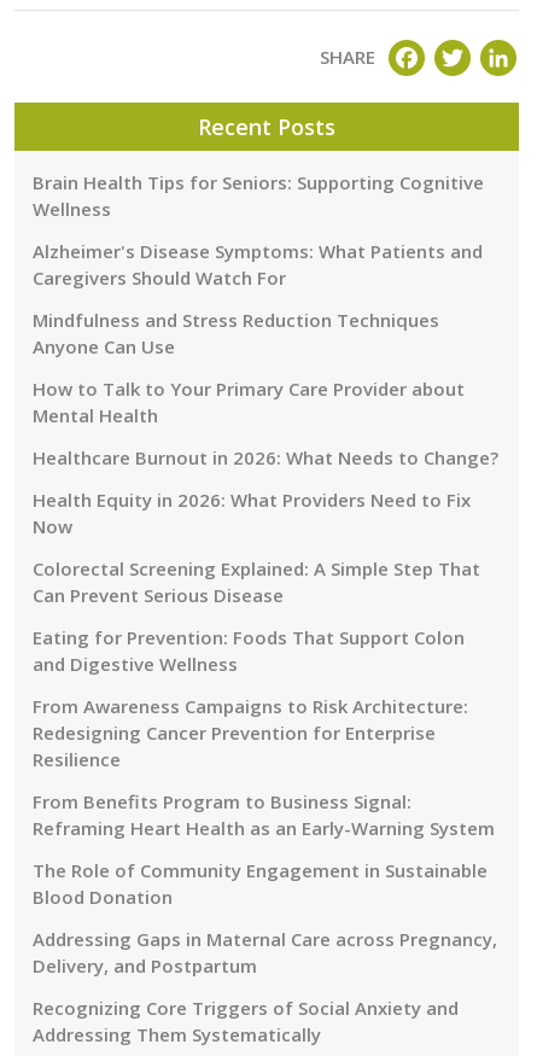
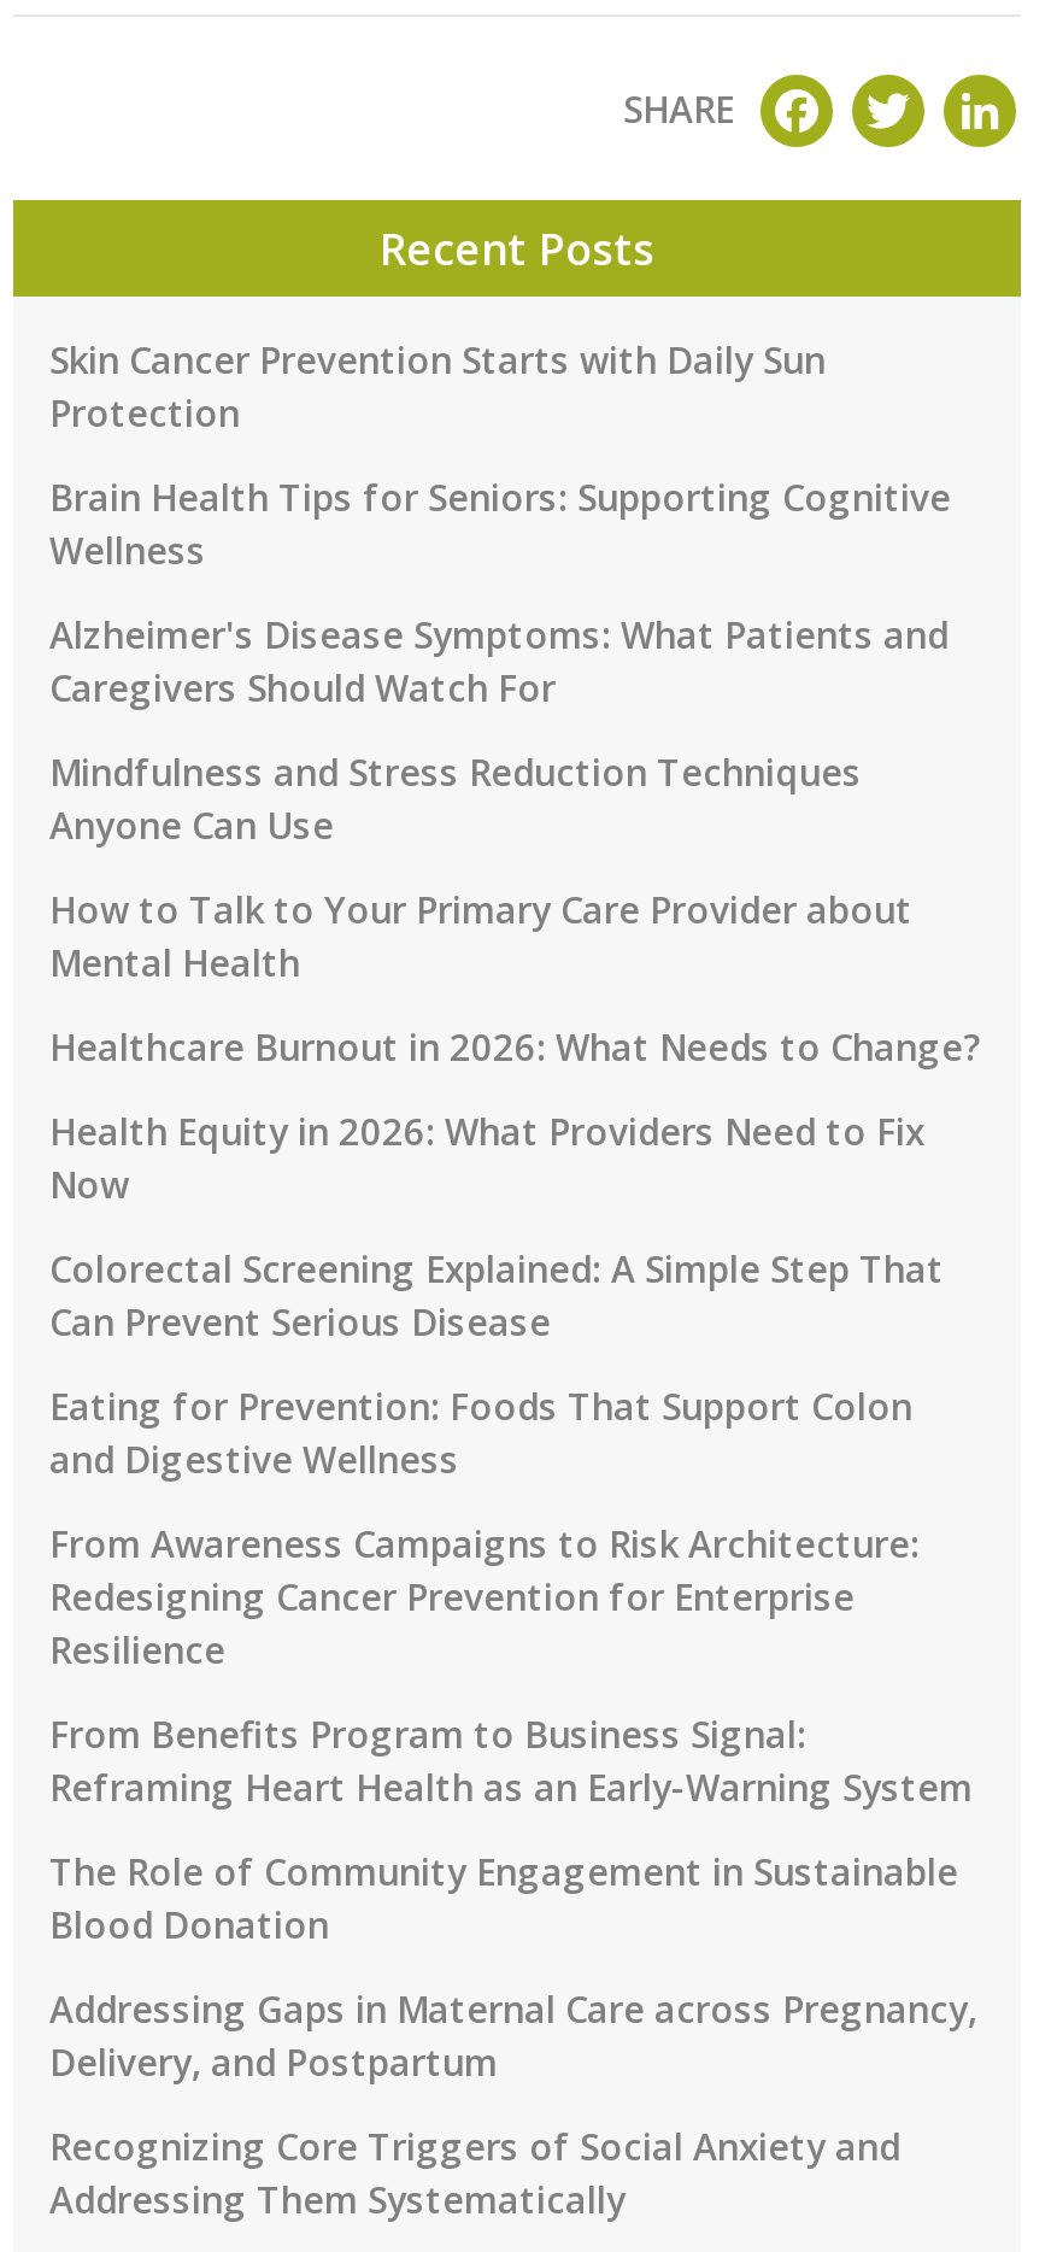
+ Skin Cancer Prevention Starts with Daily Sun
+ Protection
